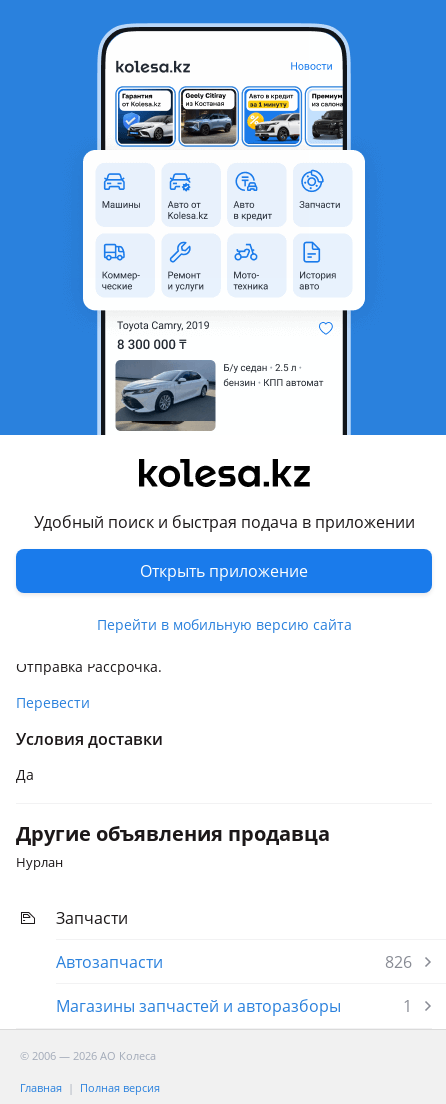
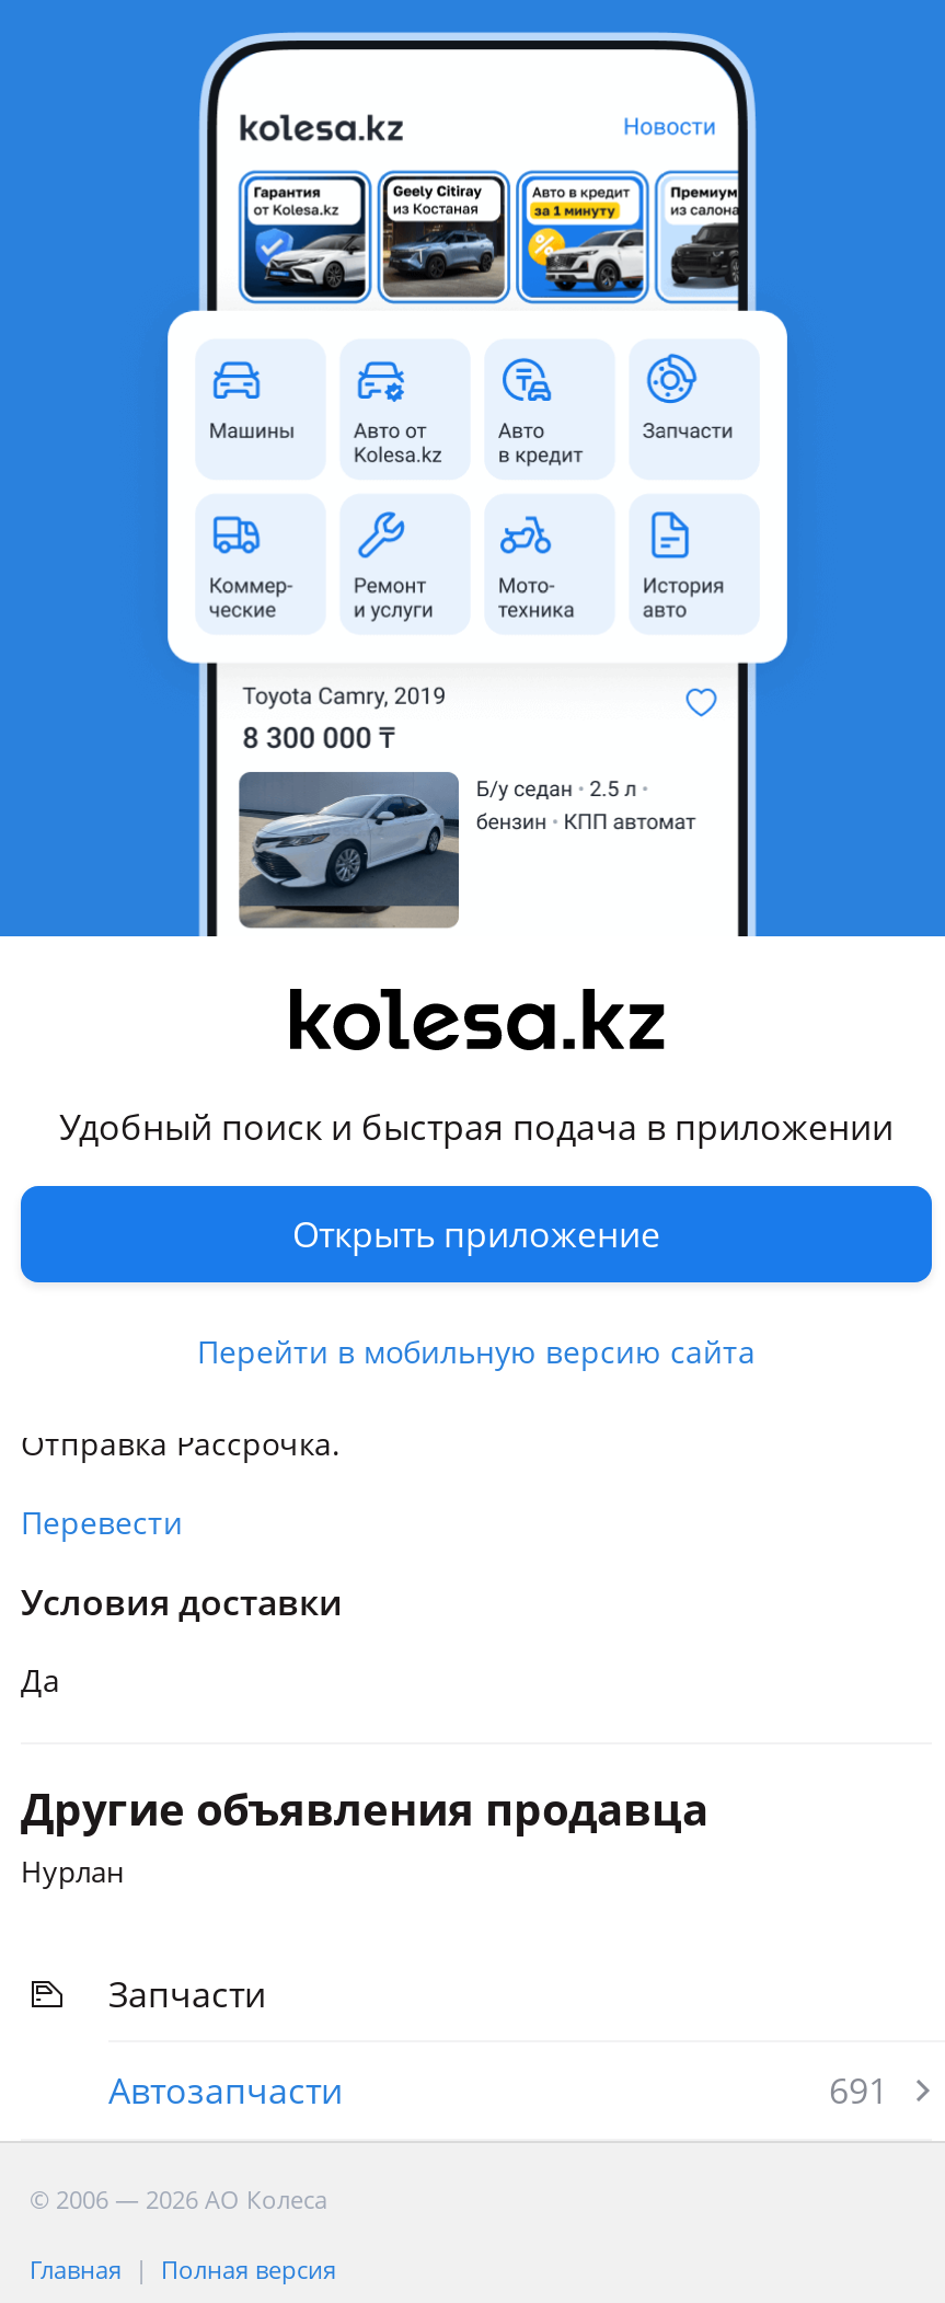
- 826
- Магазины запчастей и авторазборы
- 1
+ 691
